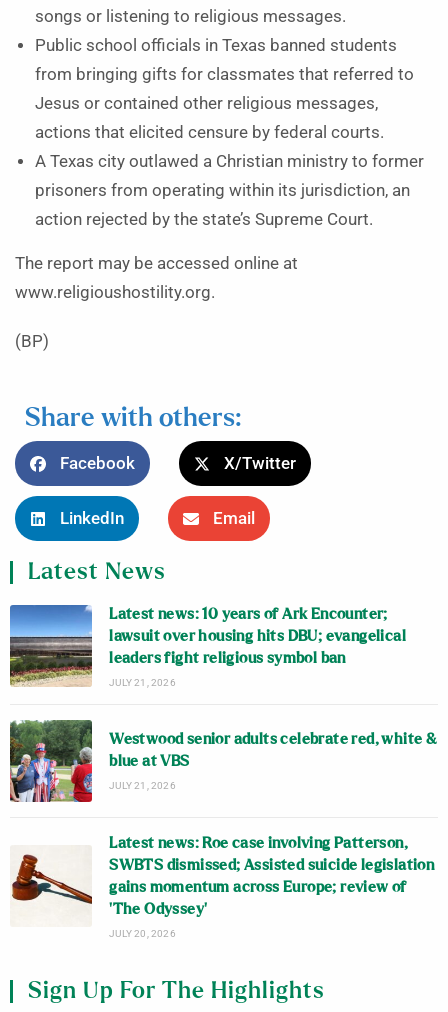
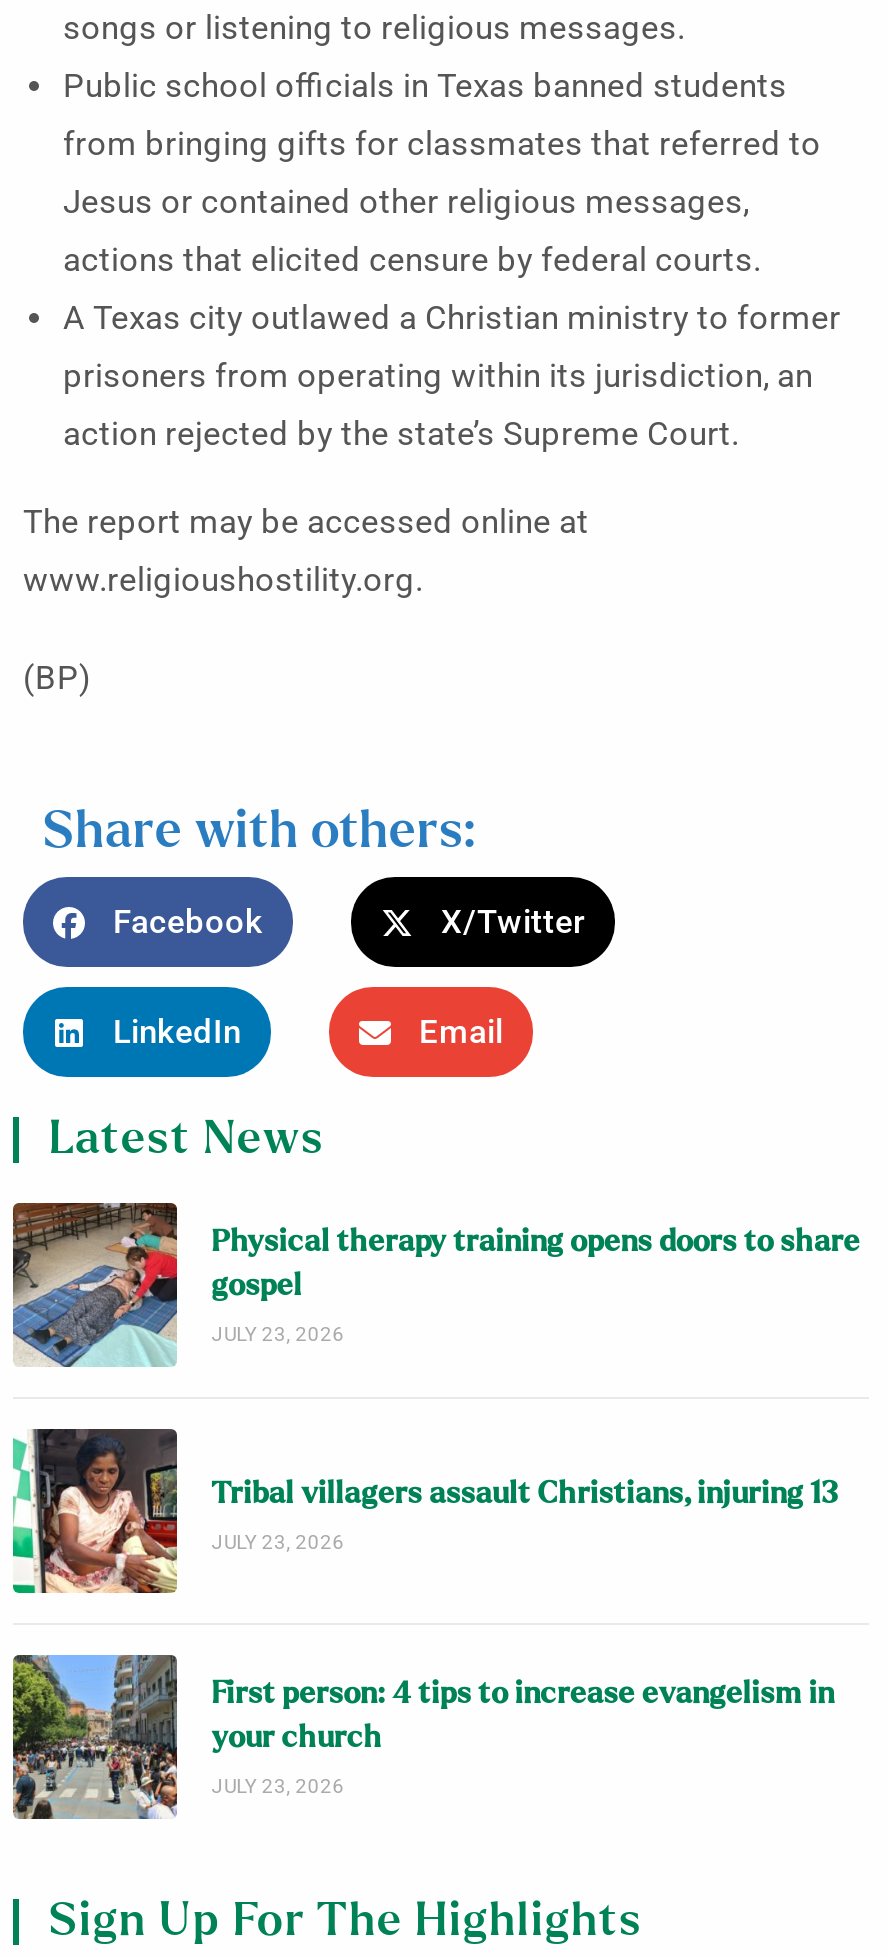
- [image]
- Latest news: 10 years of Ark Encounter;
- lawsuit over housing hits DBU; evangelical
- leaders fight religious symbol ban
- JULY 21, 2026
+ [image]
+ Physical therapy training opens doors to share
+ gospel
+ JULY 23, 2026

- [image]
- Westwood senior adults celebrate red, white &
- blue at VBS
- JULY 21, 2026
+ [image]
+ Tribal villagers assault Christians, injuring 13
+ JULY 23, 2026

- [image]
- Latest news: Roe case involving Patterson,
- SWBTS dismissed; Assisted suicide legislation
- gains momentum across Europe; review of
- ‘The Odyssey’
- JULY 20, 2026
+ [image]
+ First person: 4 tips to increase evangelism in
+ your church
+ JULY 23, 2026
